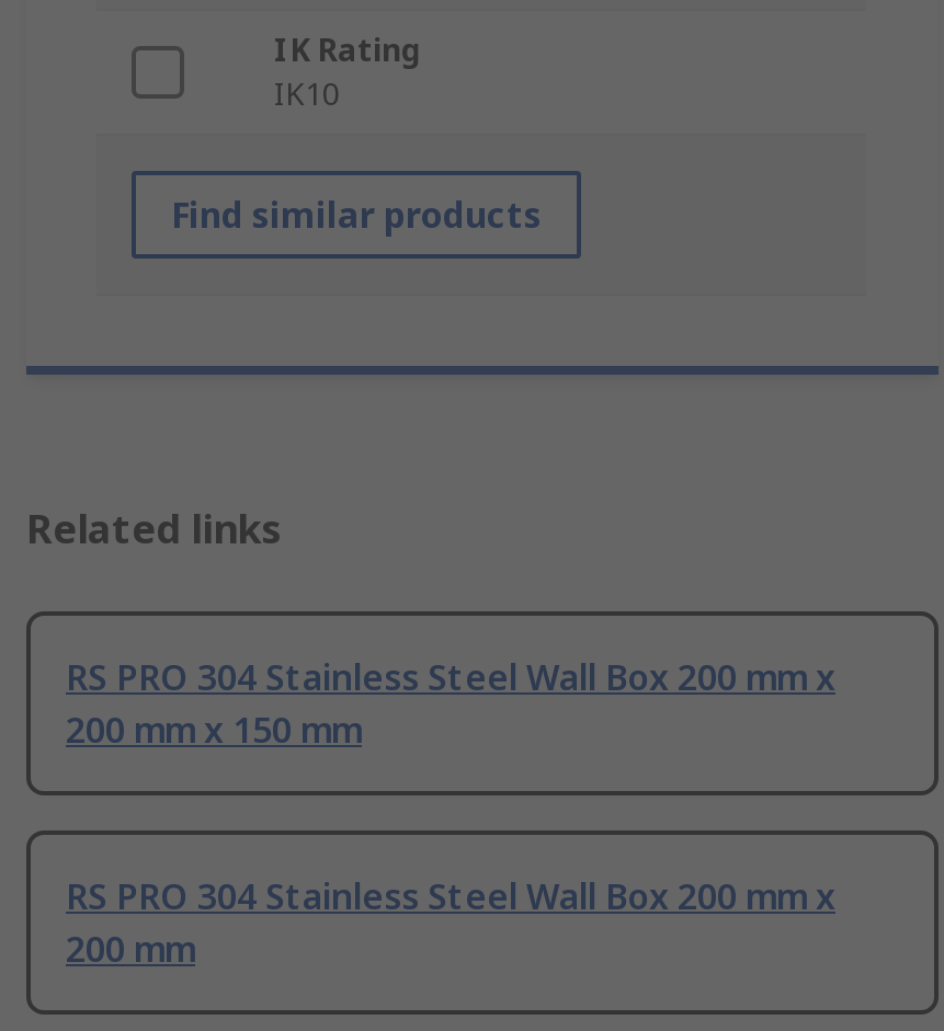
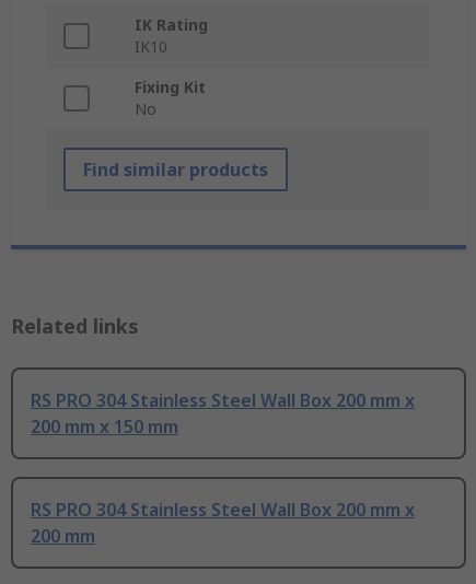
+ Fixing Kit
+ No
